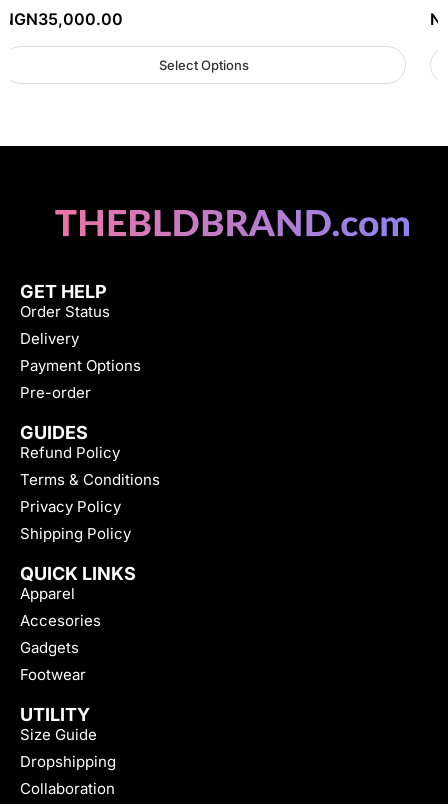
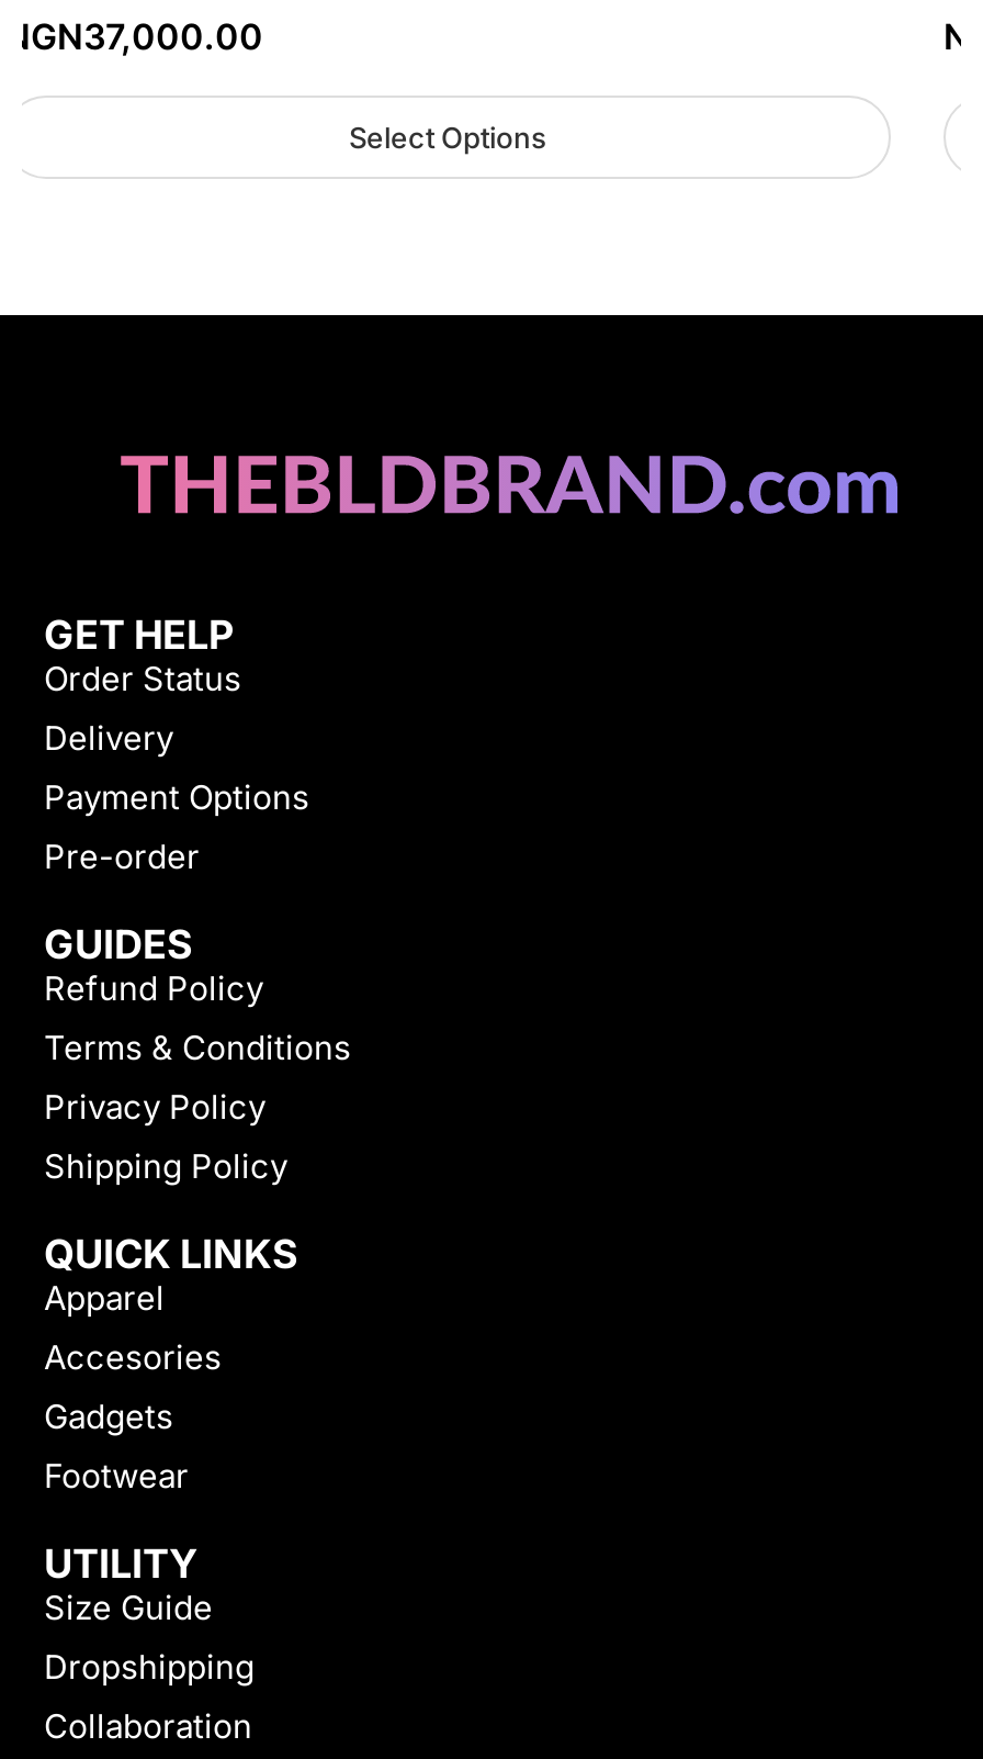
- NGN35,000.00
+ NGN37,000.00
